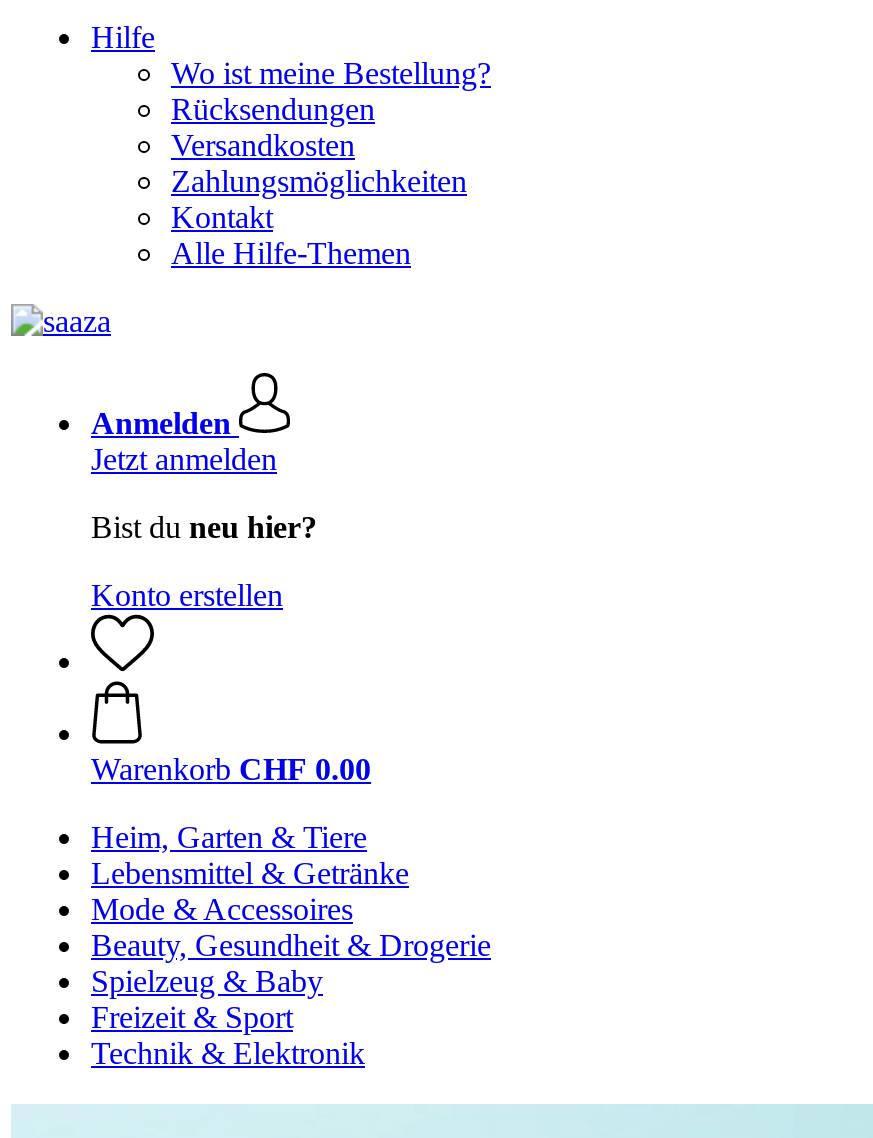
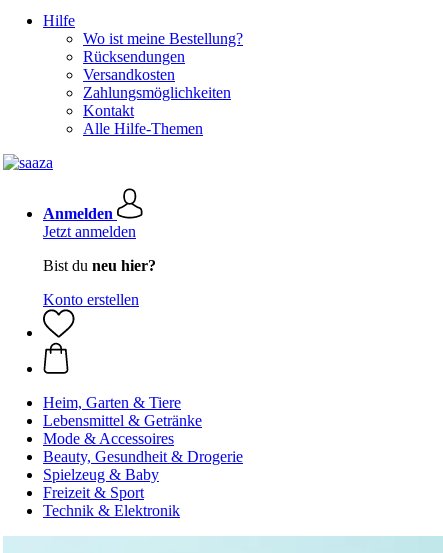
- Warenkorb CHF 0.00
